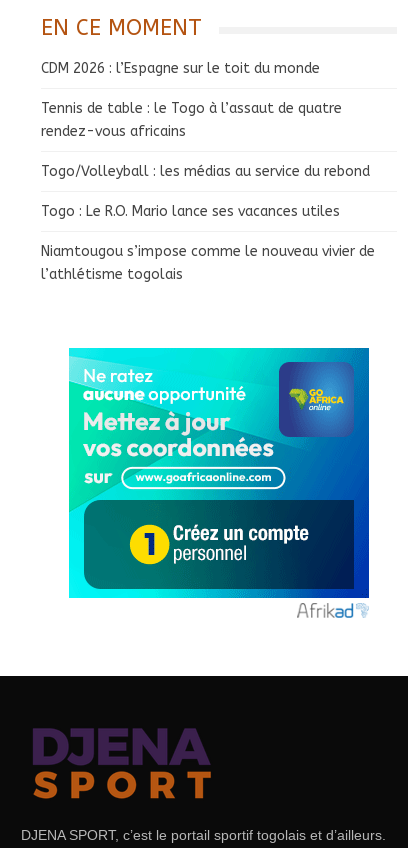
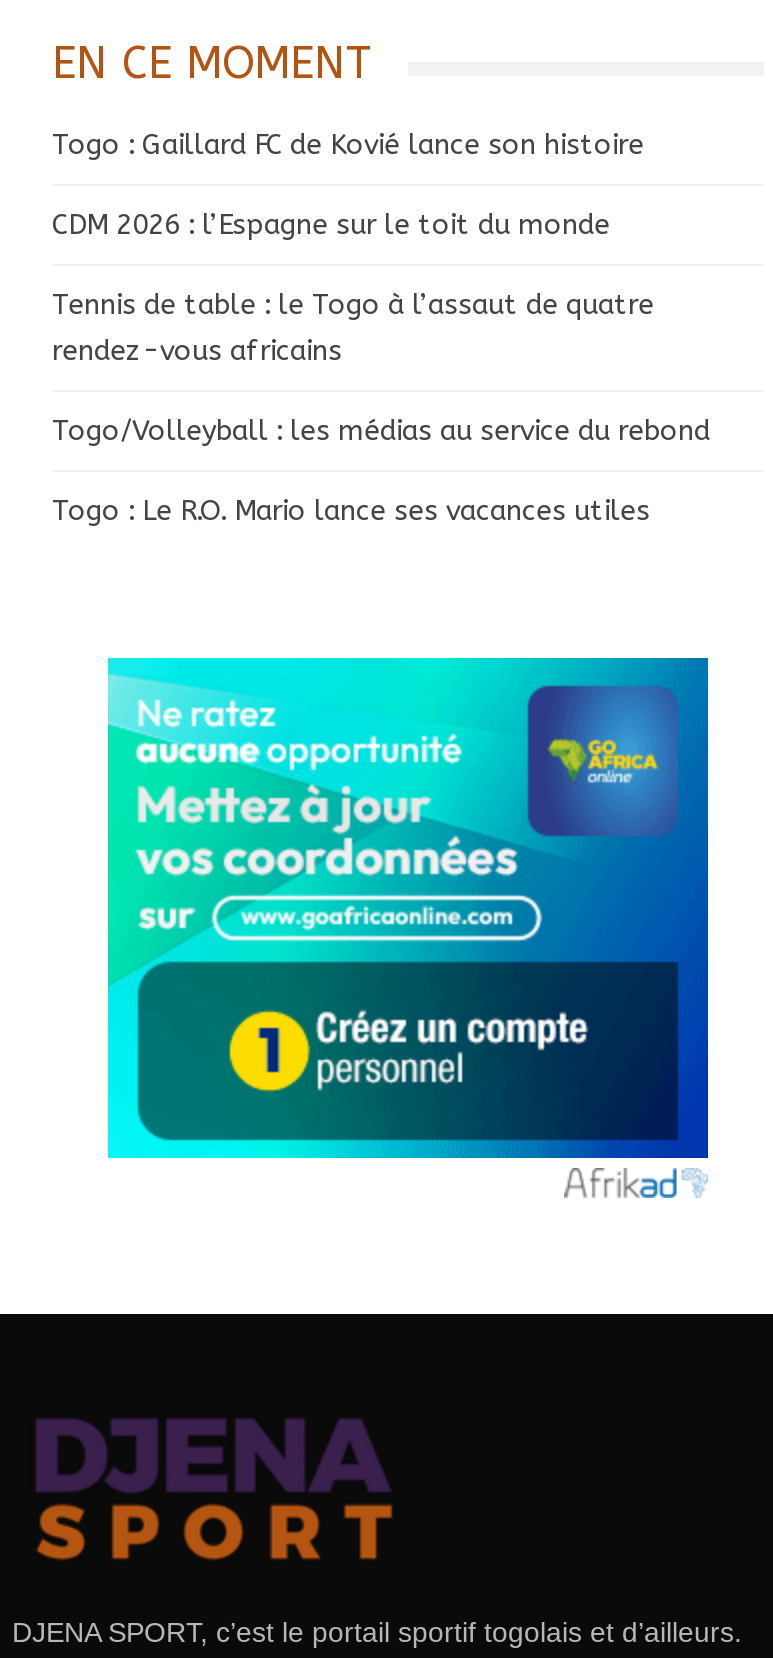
+ Togo : Gaillard FC de Kovié lance son histoire

moved down: CDM 2026 : l’Espagne sur le toit du monde | Tennis de table : le Togo à l’assaut de quatre | rendez-vous africains | Togo/Volleyball : les médias au service du rebond | Togo : Le R.O. Mario lance ses vacances utiles

- Niamtougou s’impose comme le nouveau vivier de
- l’athlétisme togolais
